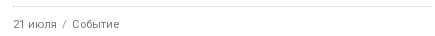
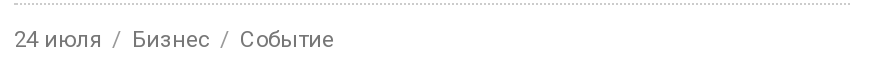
- 21 июля
+ 24 июля
+ Бизнес
